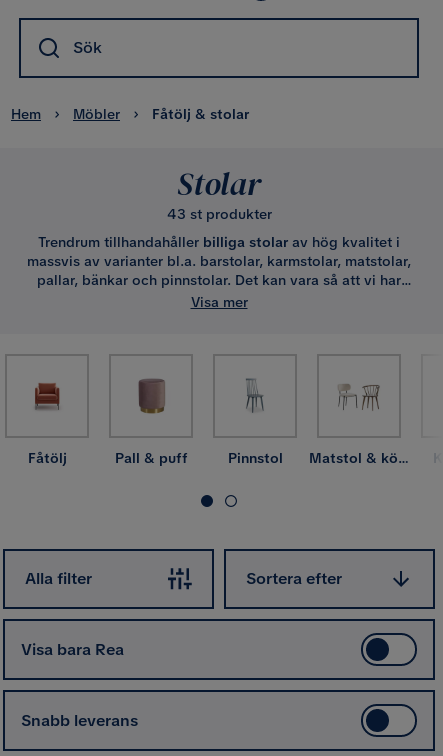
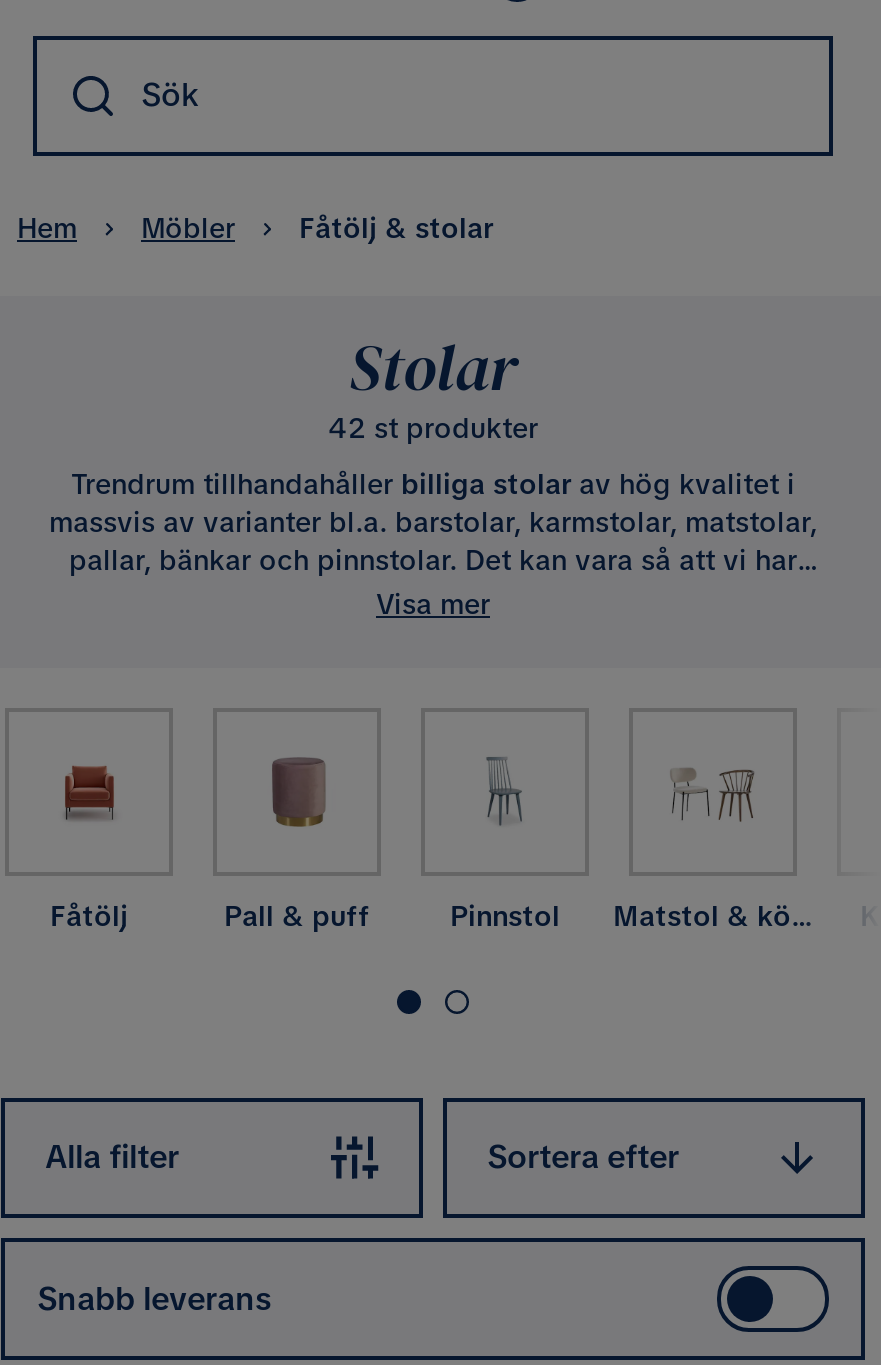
- 43 st produkter
+ 42 st produkter

- Visa bara Rea
